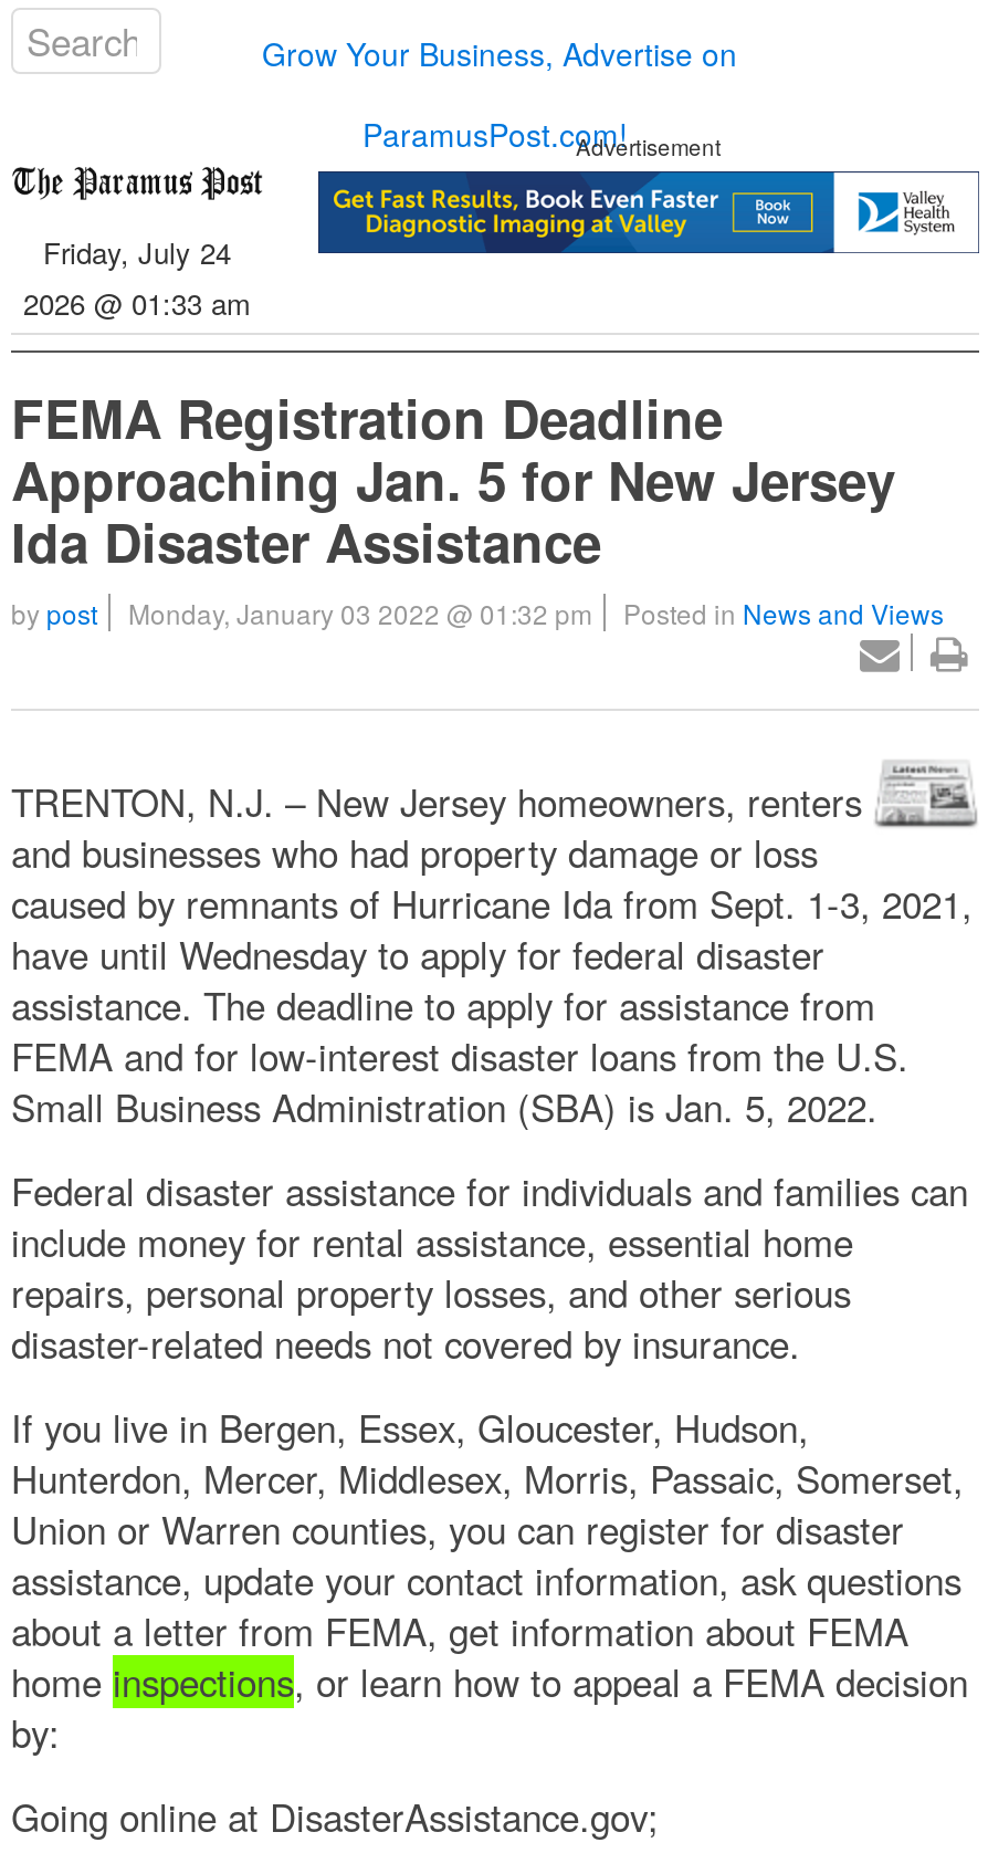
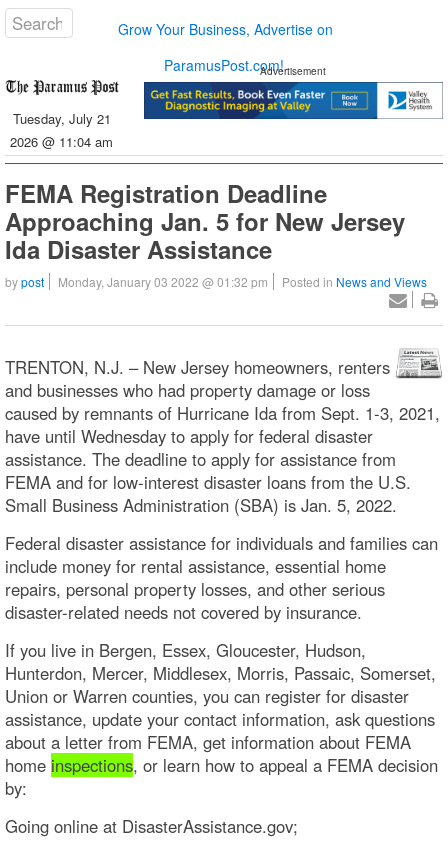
- Friday, July 24
+ Tuesday, July 21

- 2026 @ 01:33 am
+ 2026 @ 11:04 am
